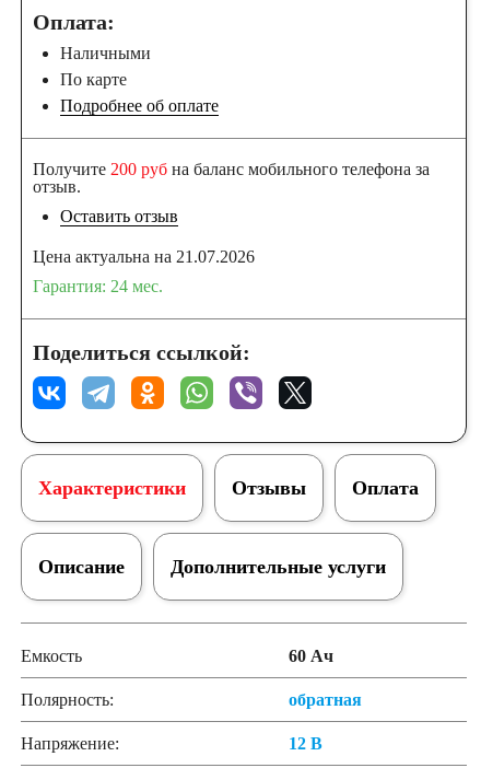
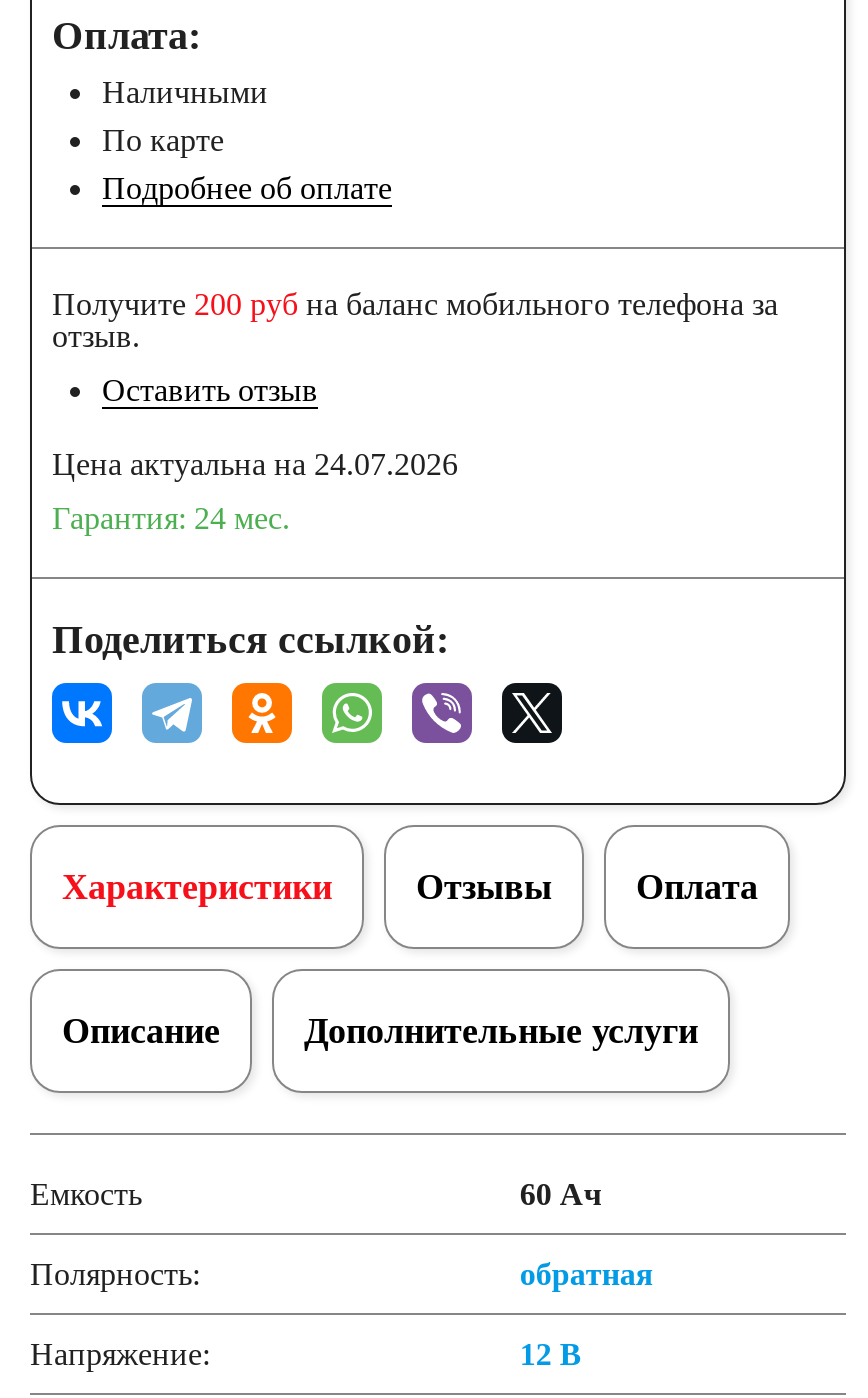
- Цена актуальна на 21.07.2026
+ Цена актуальна на 24.07.2026
